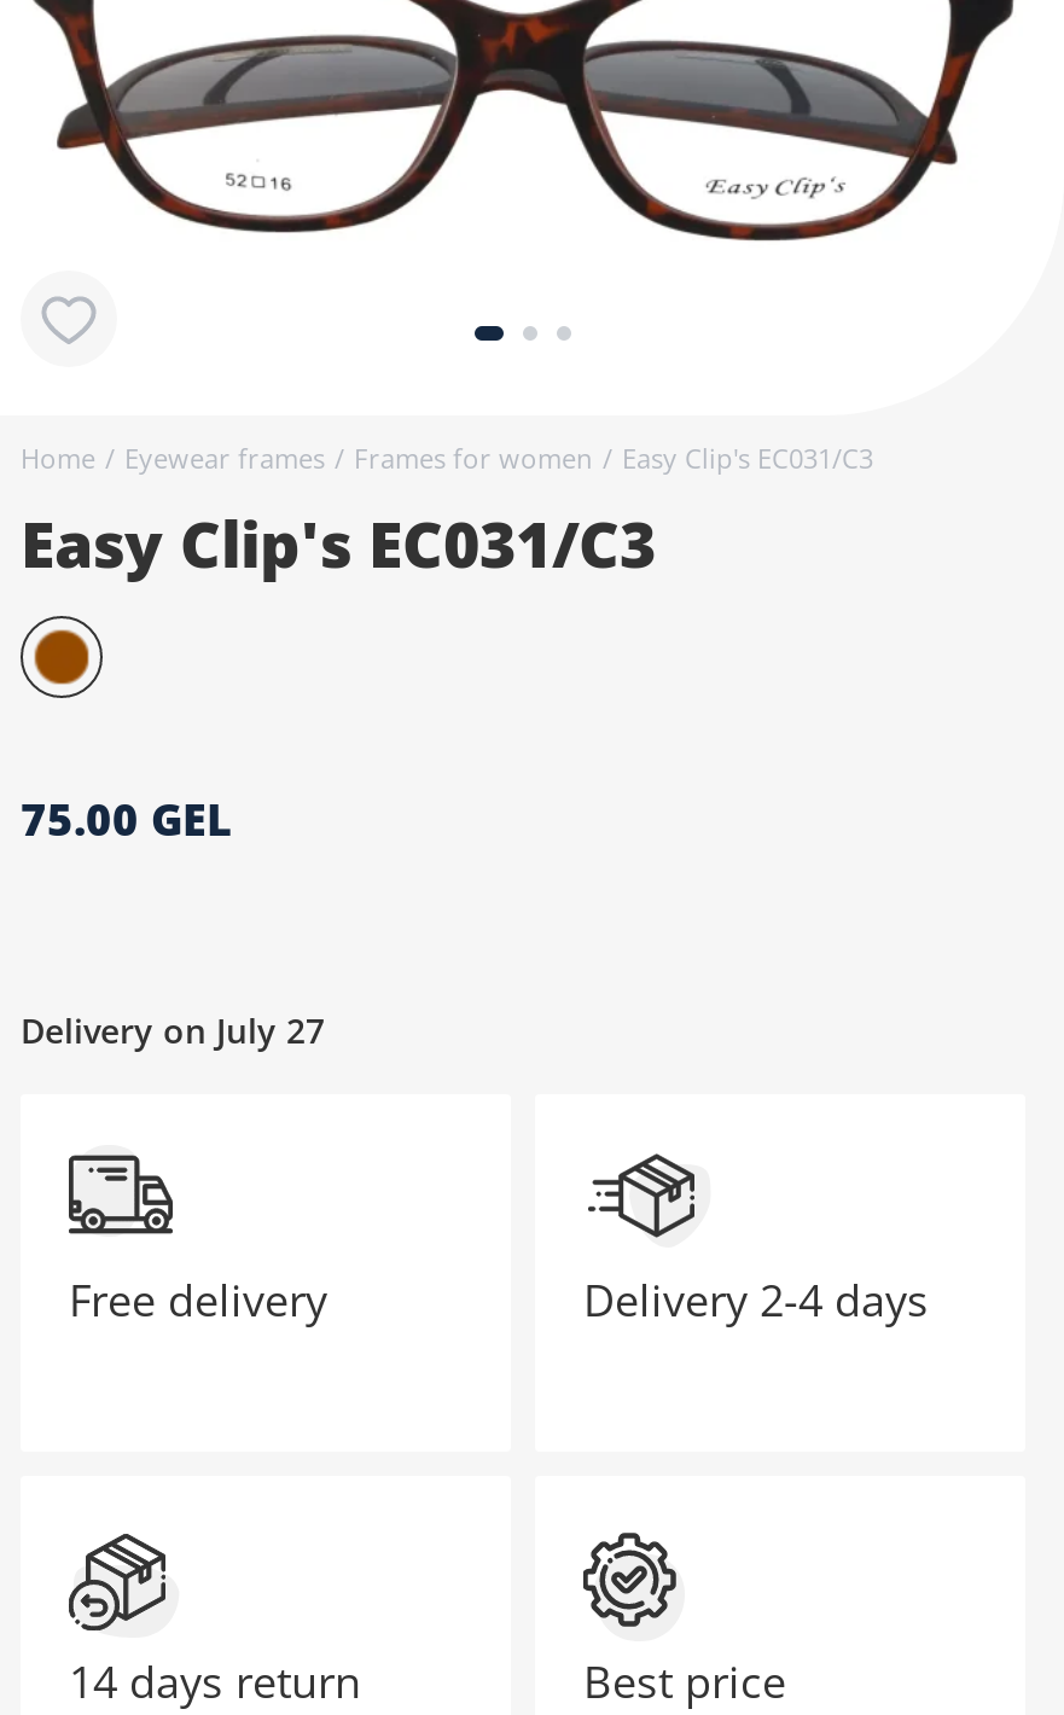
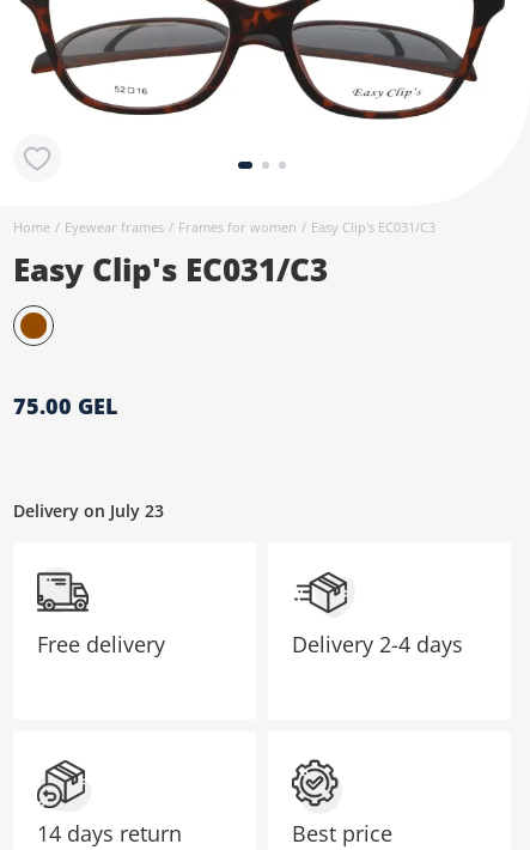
- Delivery on July 27
+ Delivery on July 23
